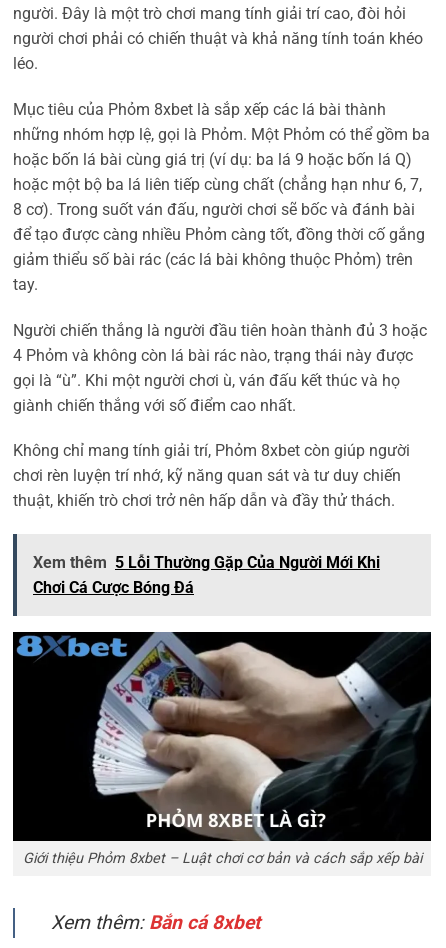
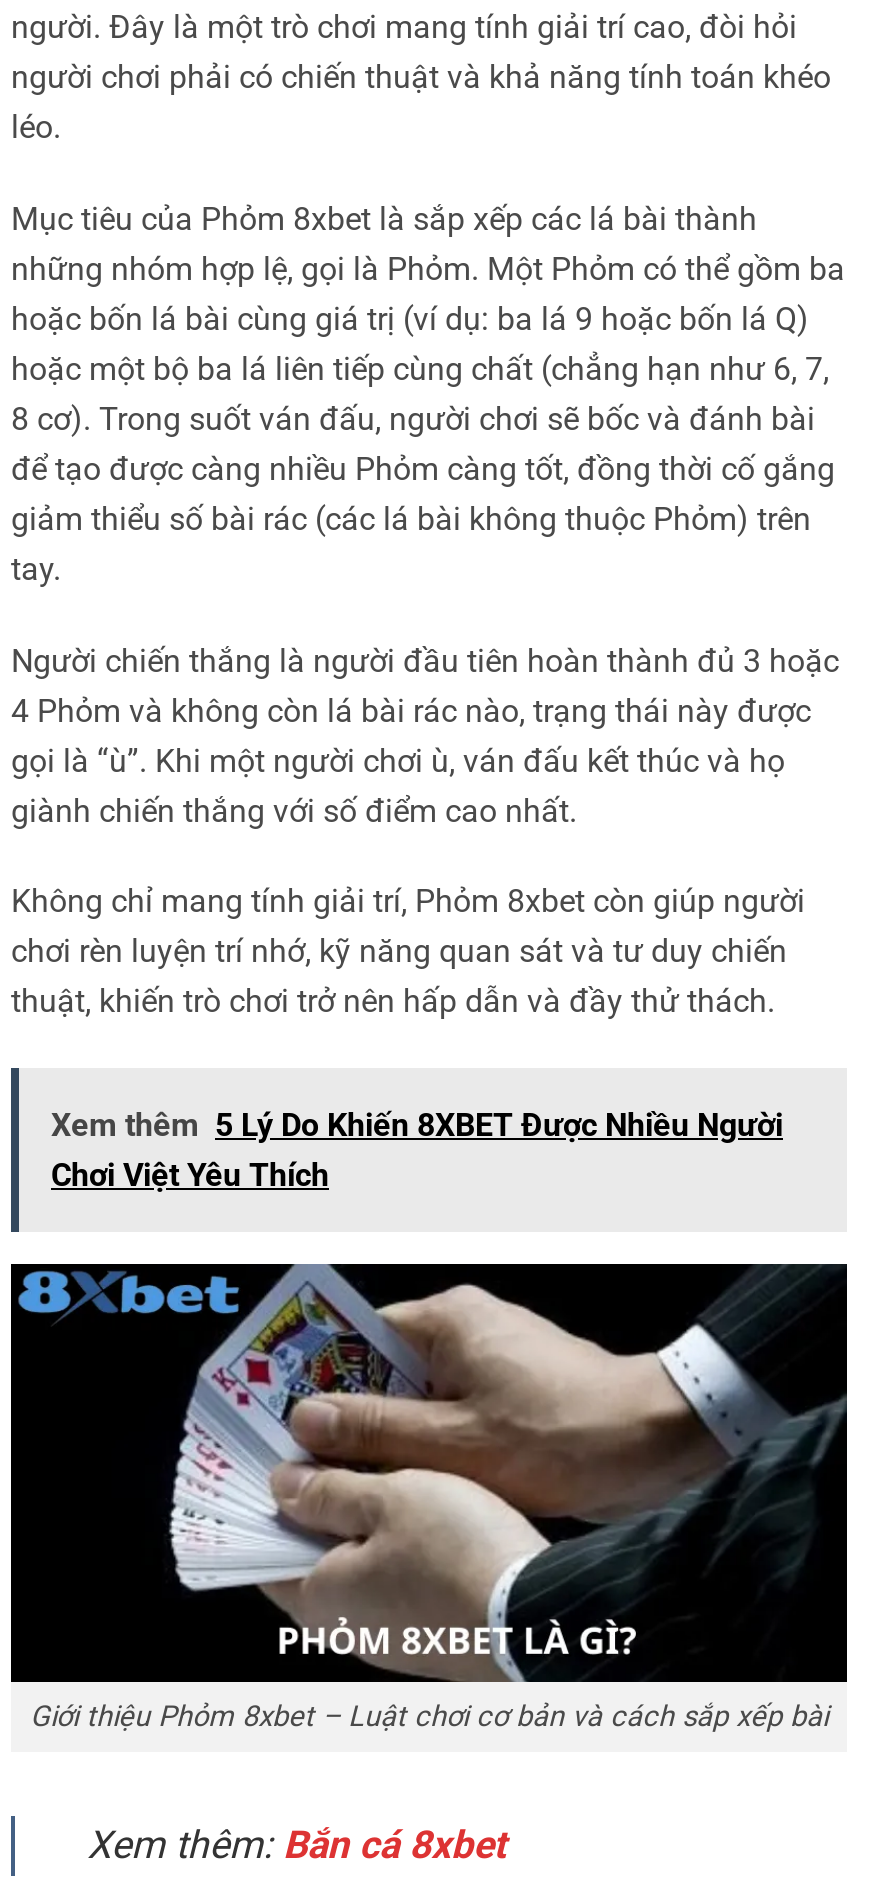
- Xem thêm 5 Lỗi Thường Gặp Của Người Mới Khi
- Chơi Cá Cược Bóng Đá
+ Xem thêm 5 Lý Do Khiến 8XBET Được Nhiều Người
+ Chơi Việt Yêu Thích
